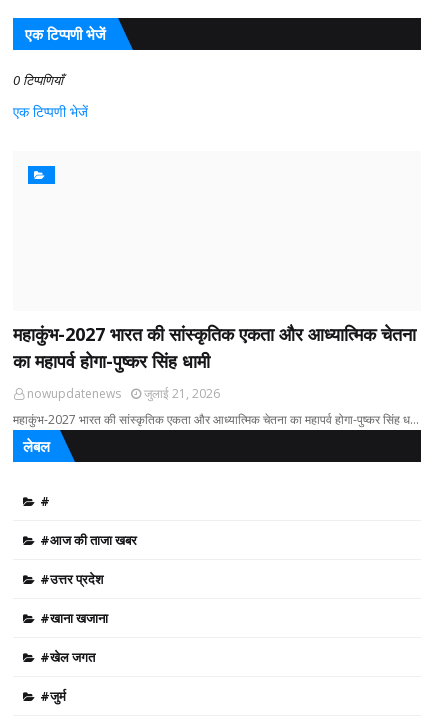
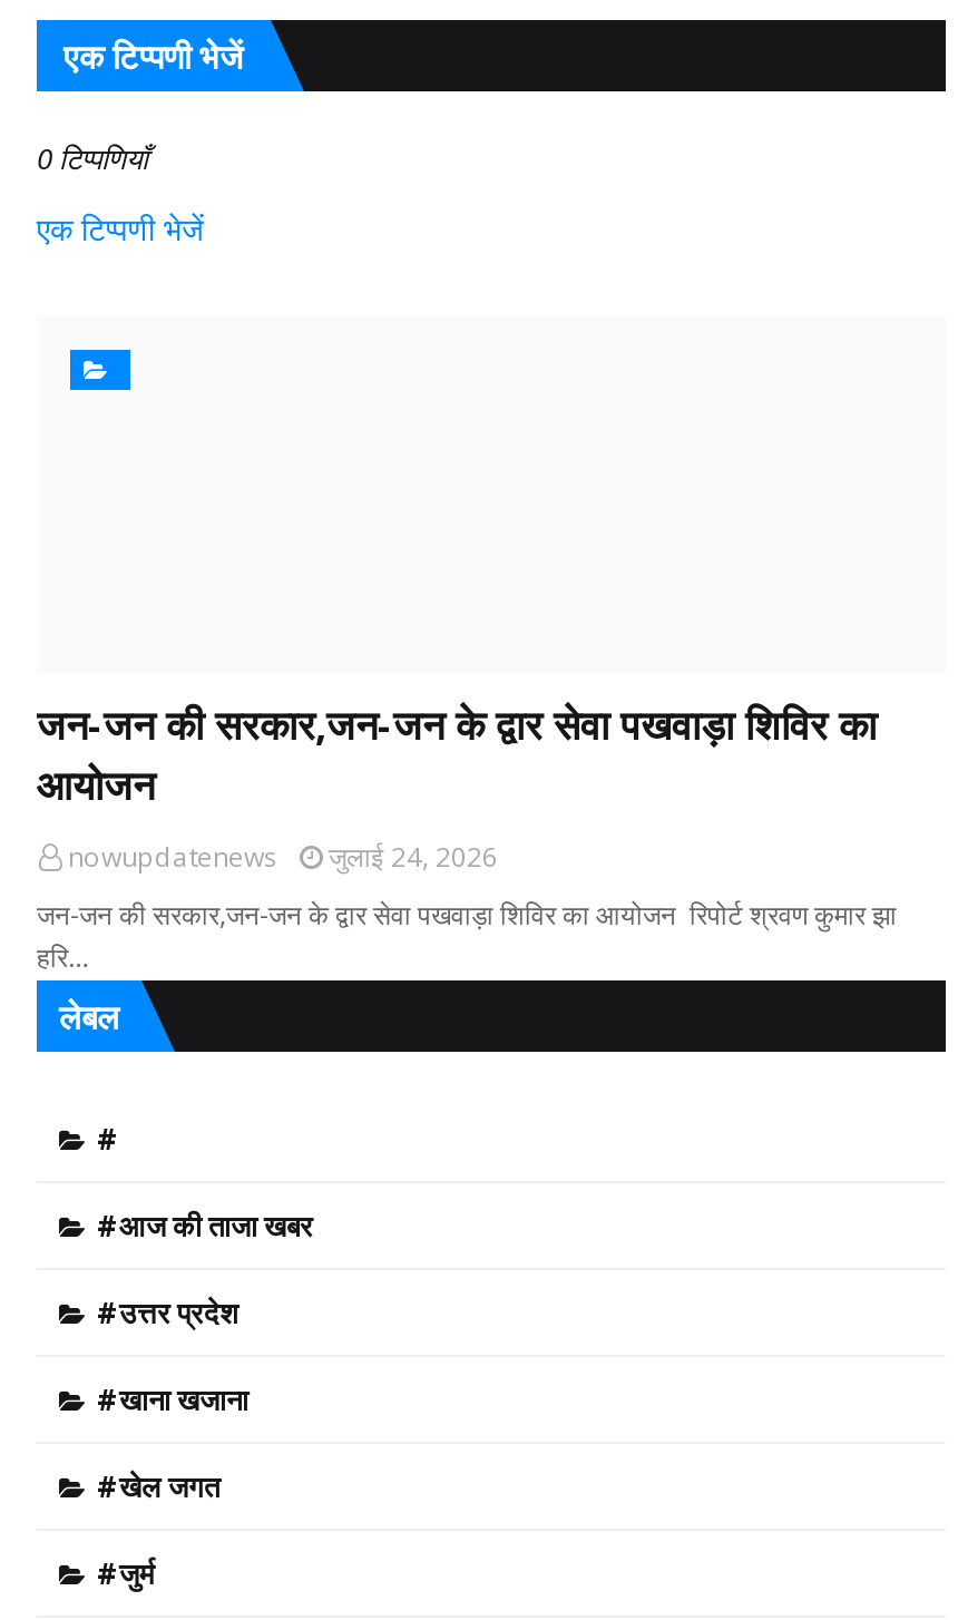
- महाकुंभ-2027 भारत की सांस्कृतिक एकता और आध्यात्मिक चेतना
- का महापर्व होगा-पुष्कर सिंह धामी
+ जन-जन की सरकार,जन-जन के द्वार सेवा पखवाड़ा शिविर का
+ आयोजन

- nowupdatenews जुलाई 21, 2026
+ nowupdatenews जुलाई 24, 2026

- महाकुंभ-2027 भारत की सांस्कृतिक एकता और आध्यात्मिक चेतना का महापर्व होगा-पुष्कर सिंह ध…
+ जन-जन की सरकार,जन-जन के द्वार सेवा पखवाड़ा शिविर का आयोजन रिपोर्ट श्रवण कुमार झा
+ हरि…
